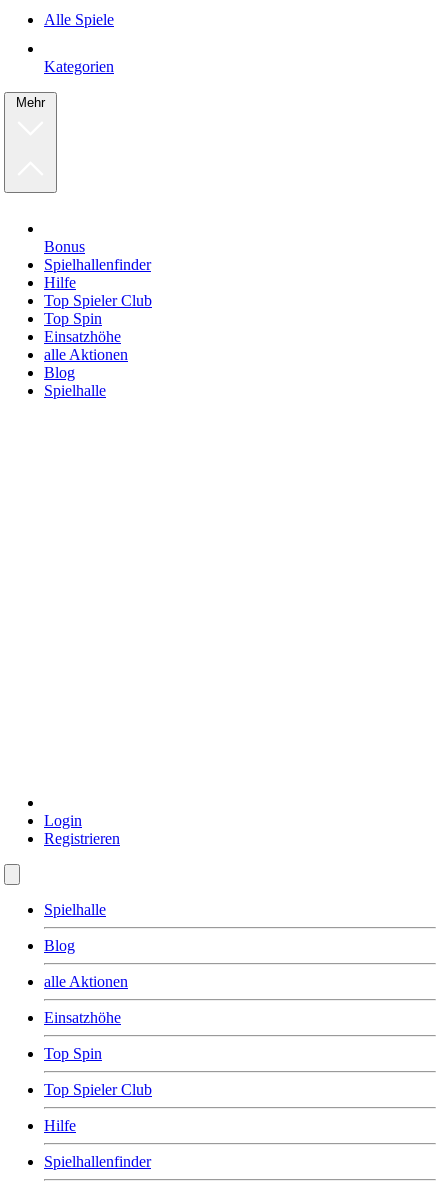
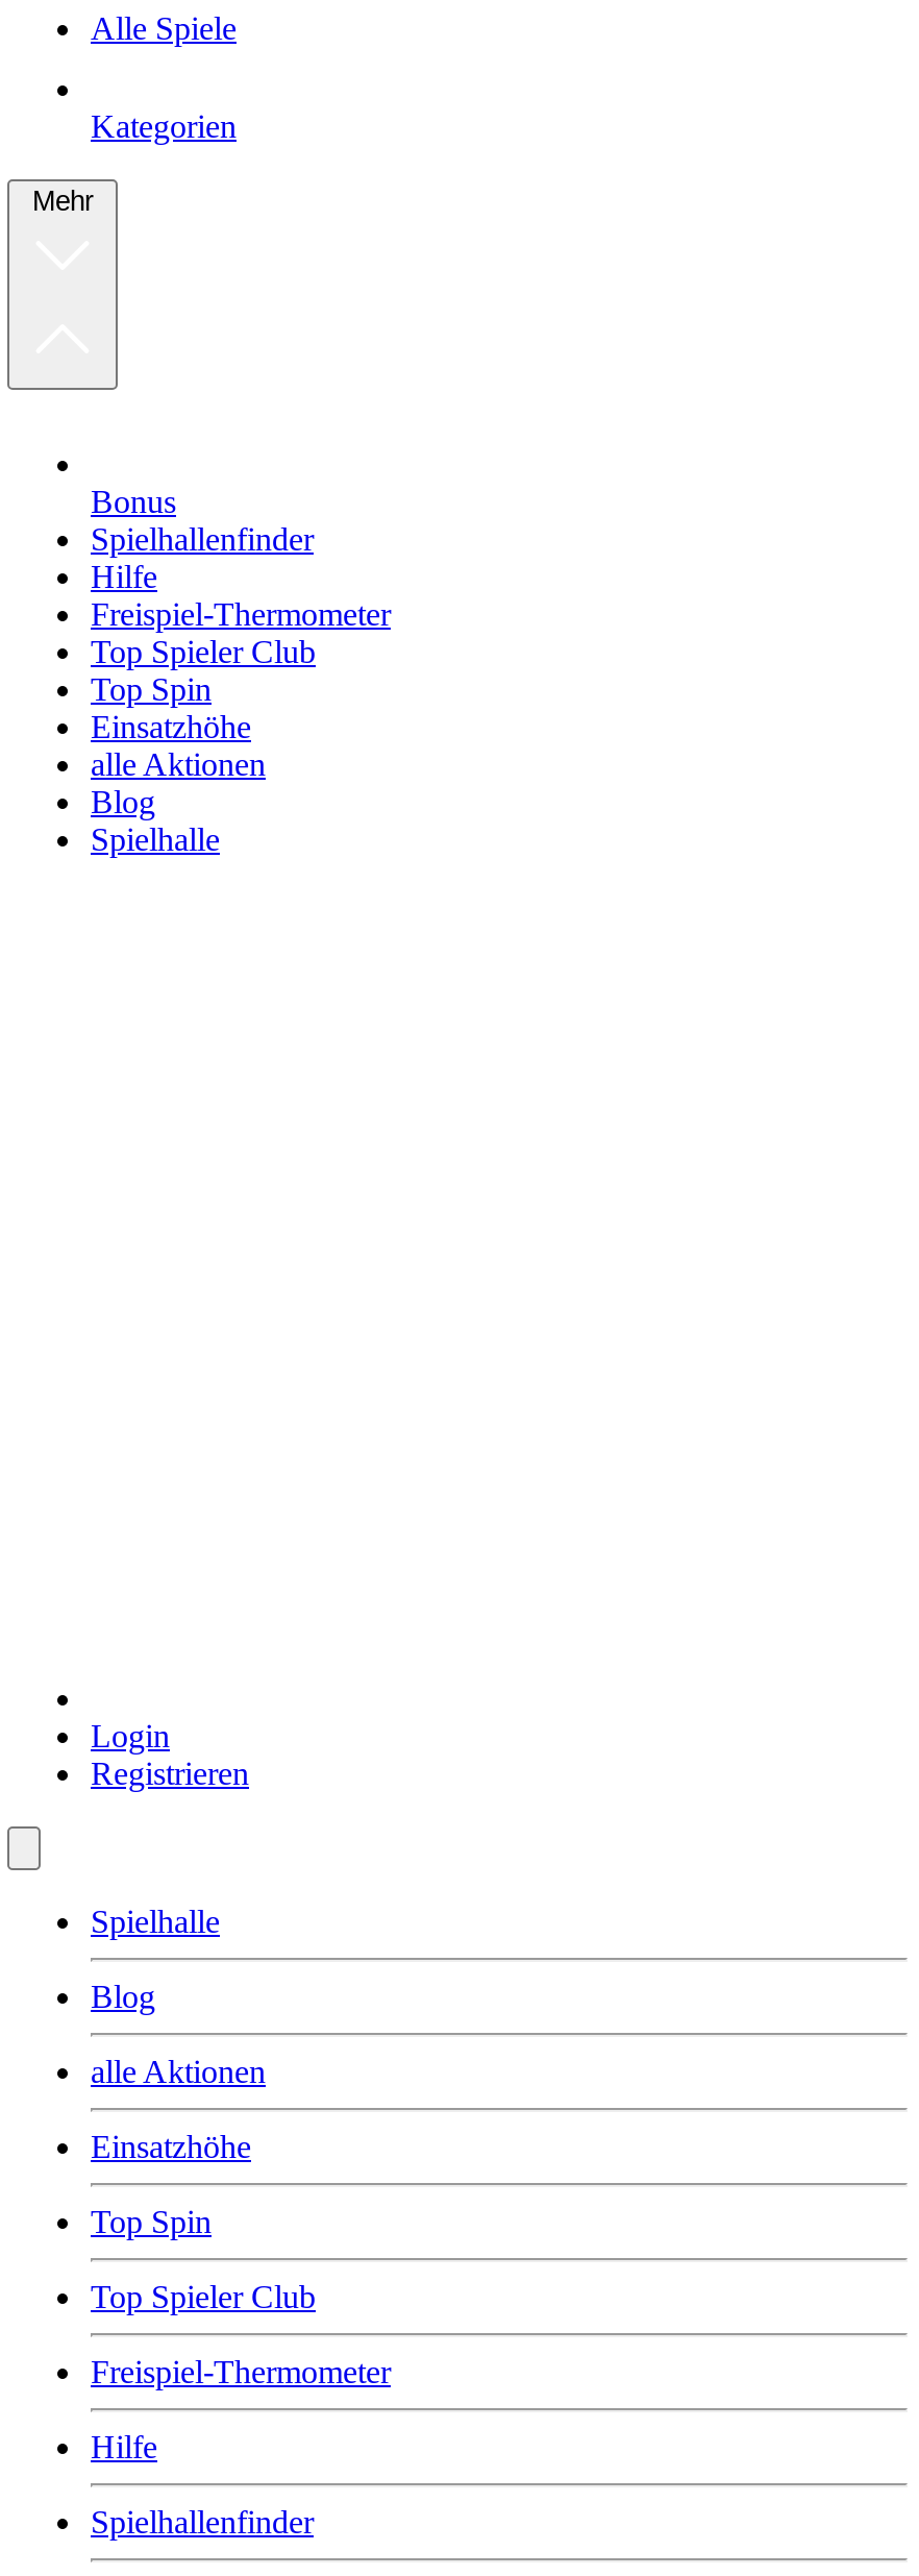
+ Freispiel-Thermometer

+ Freispiel-Thermometer
